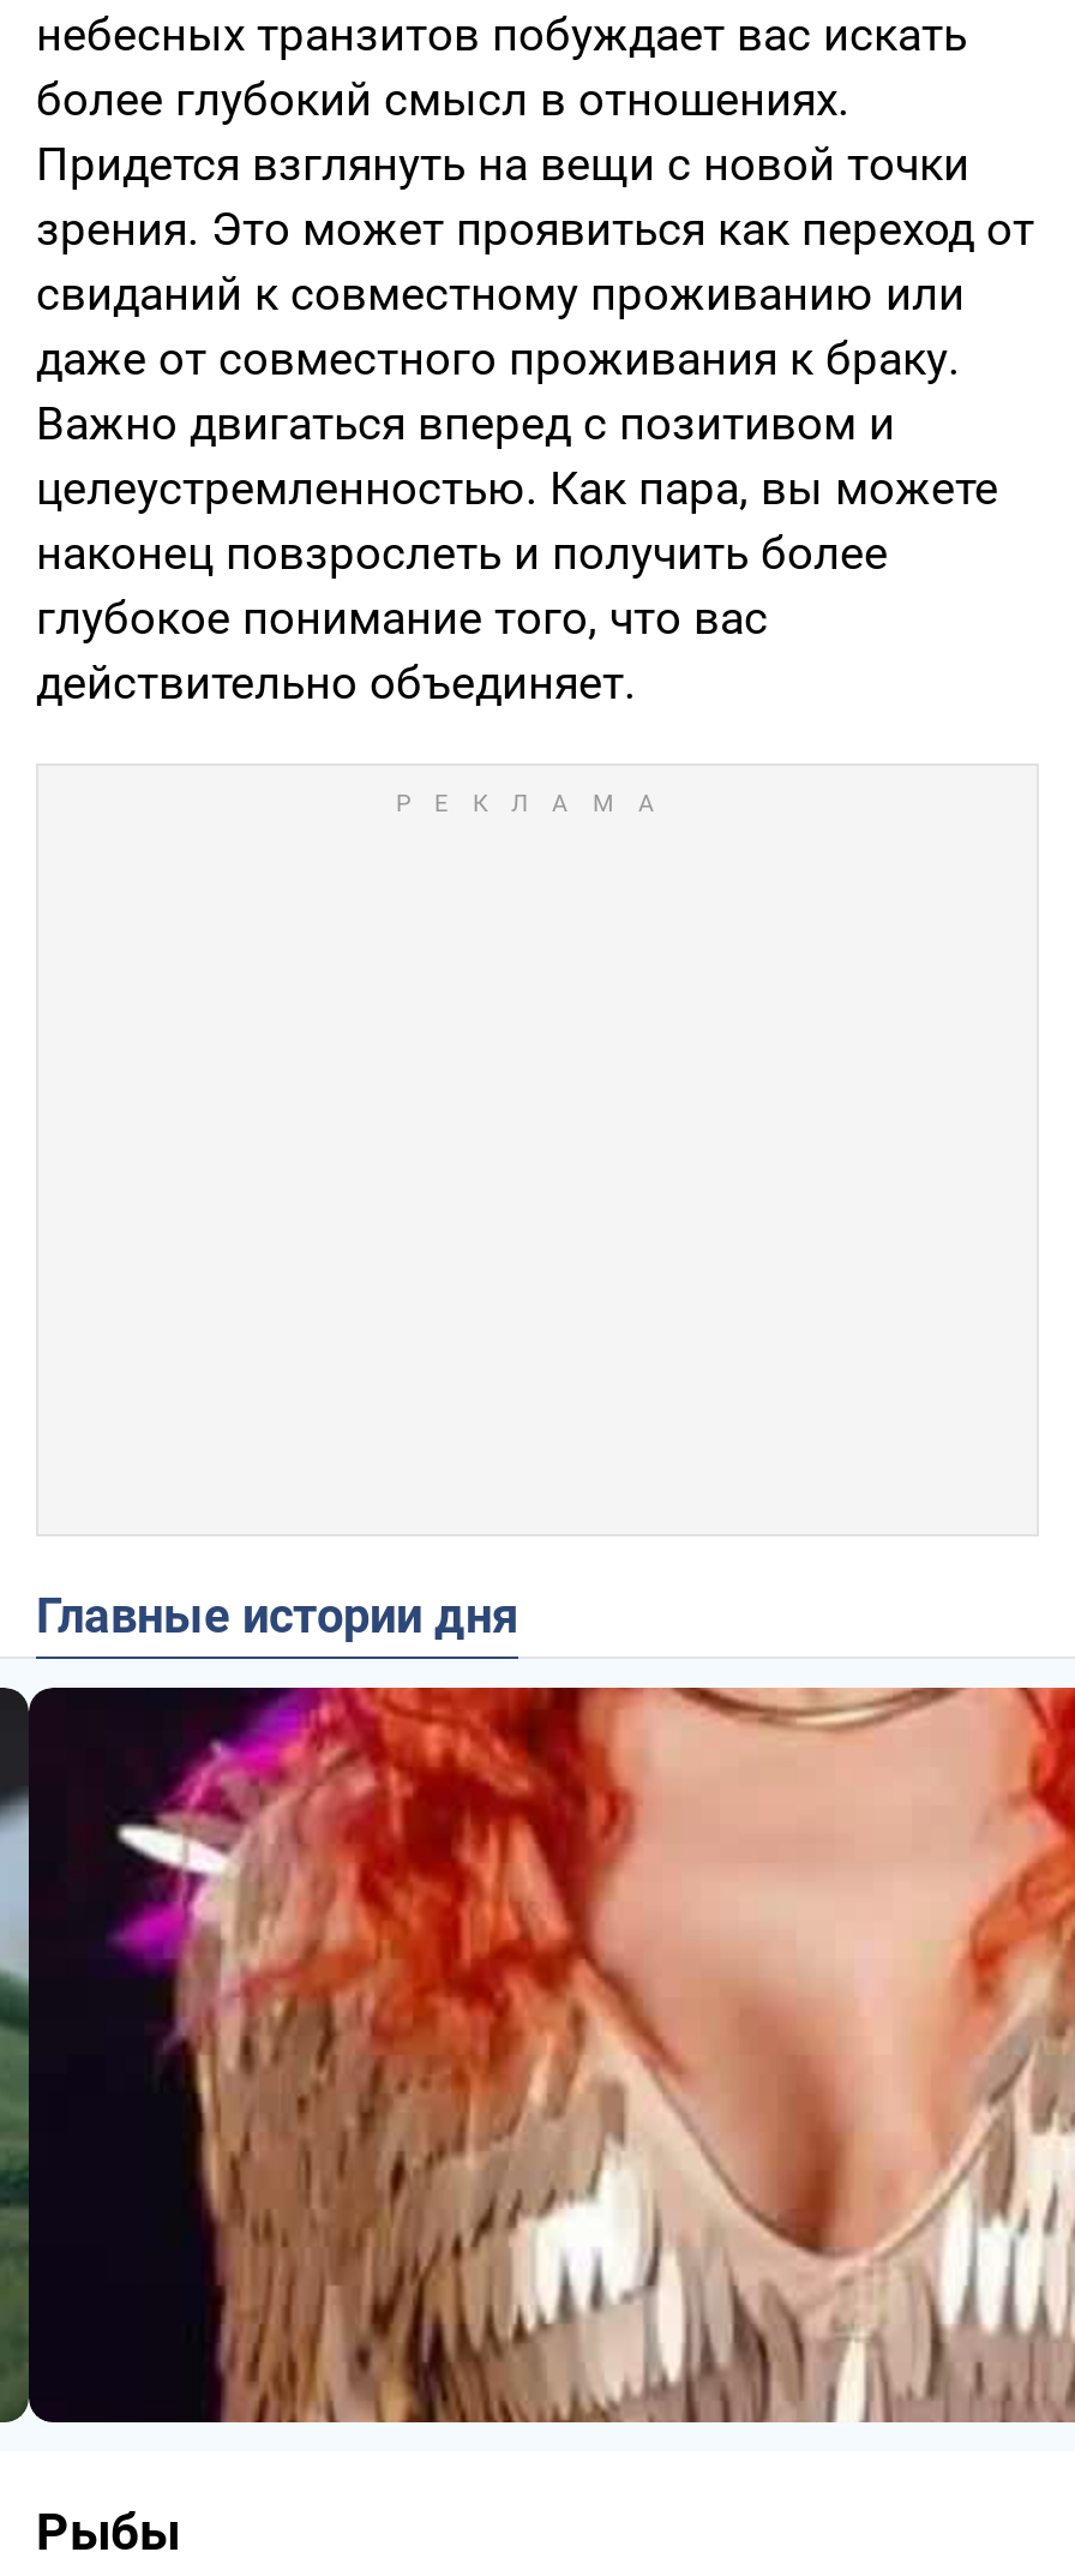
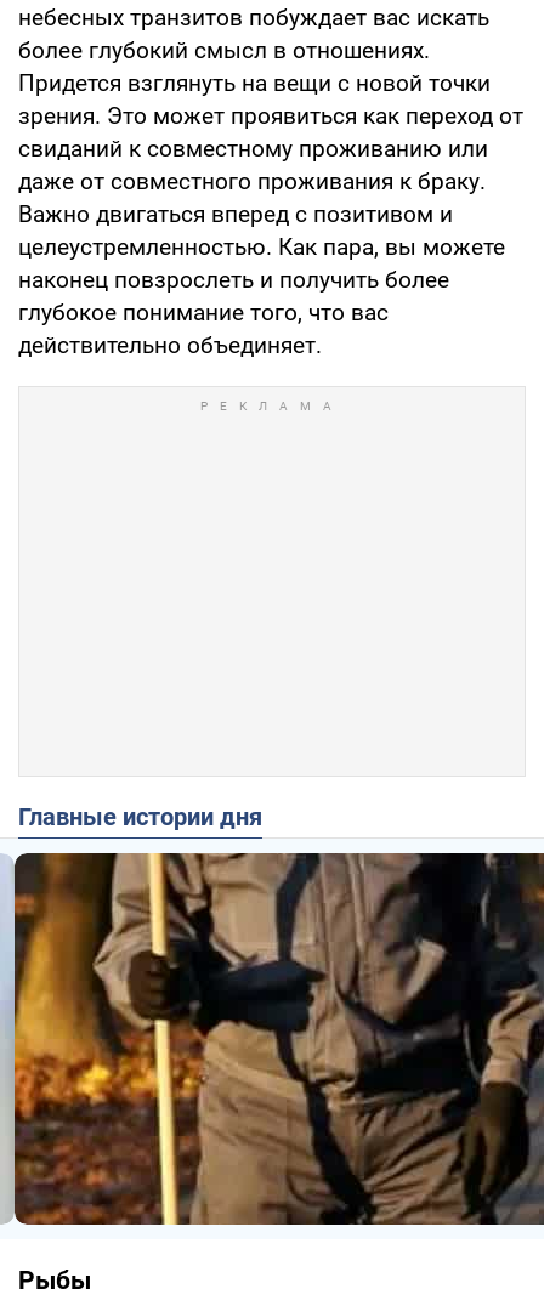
- [image]
+ [image]
